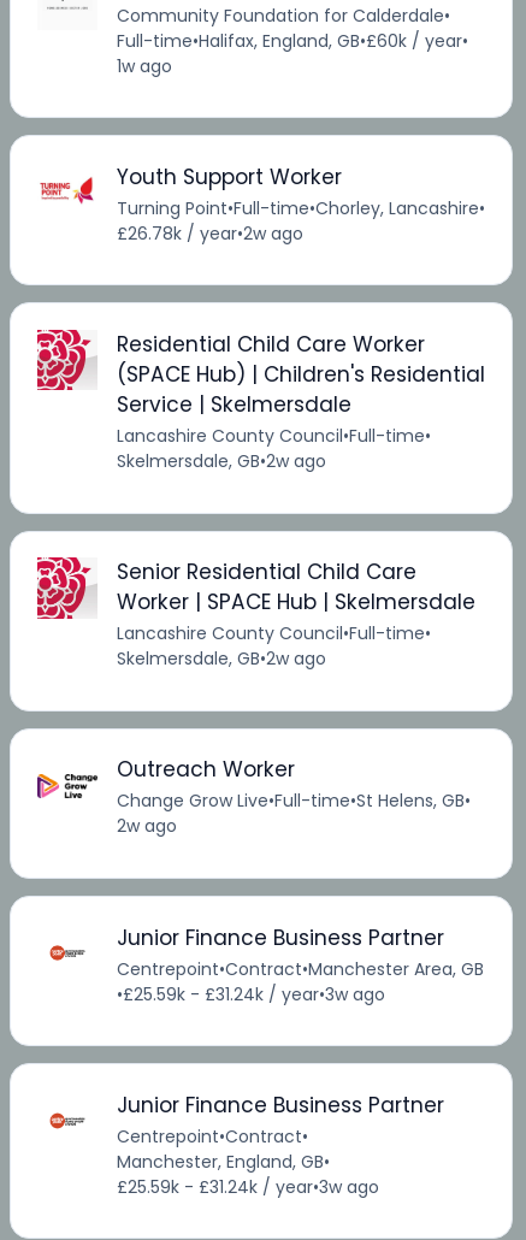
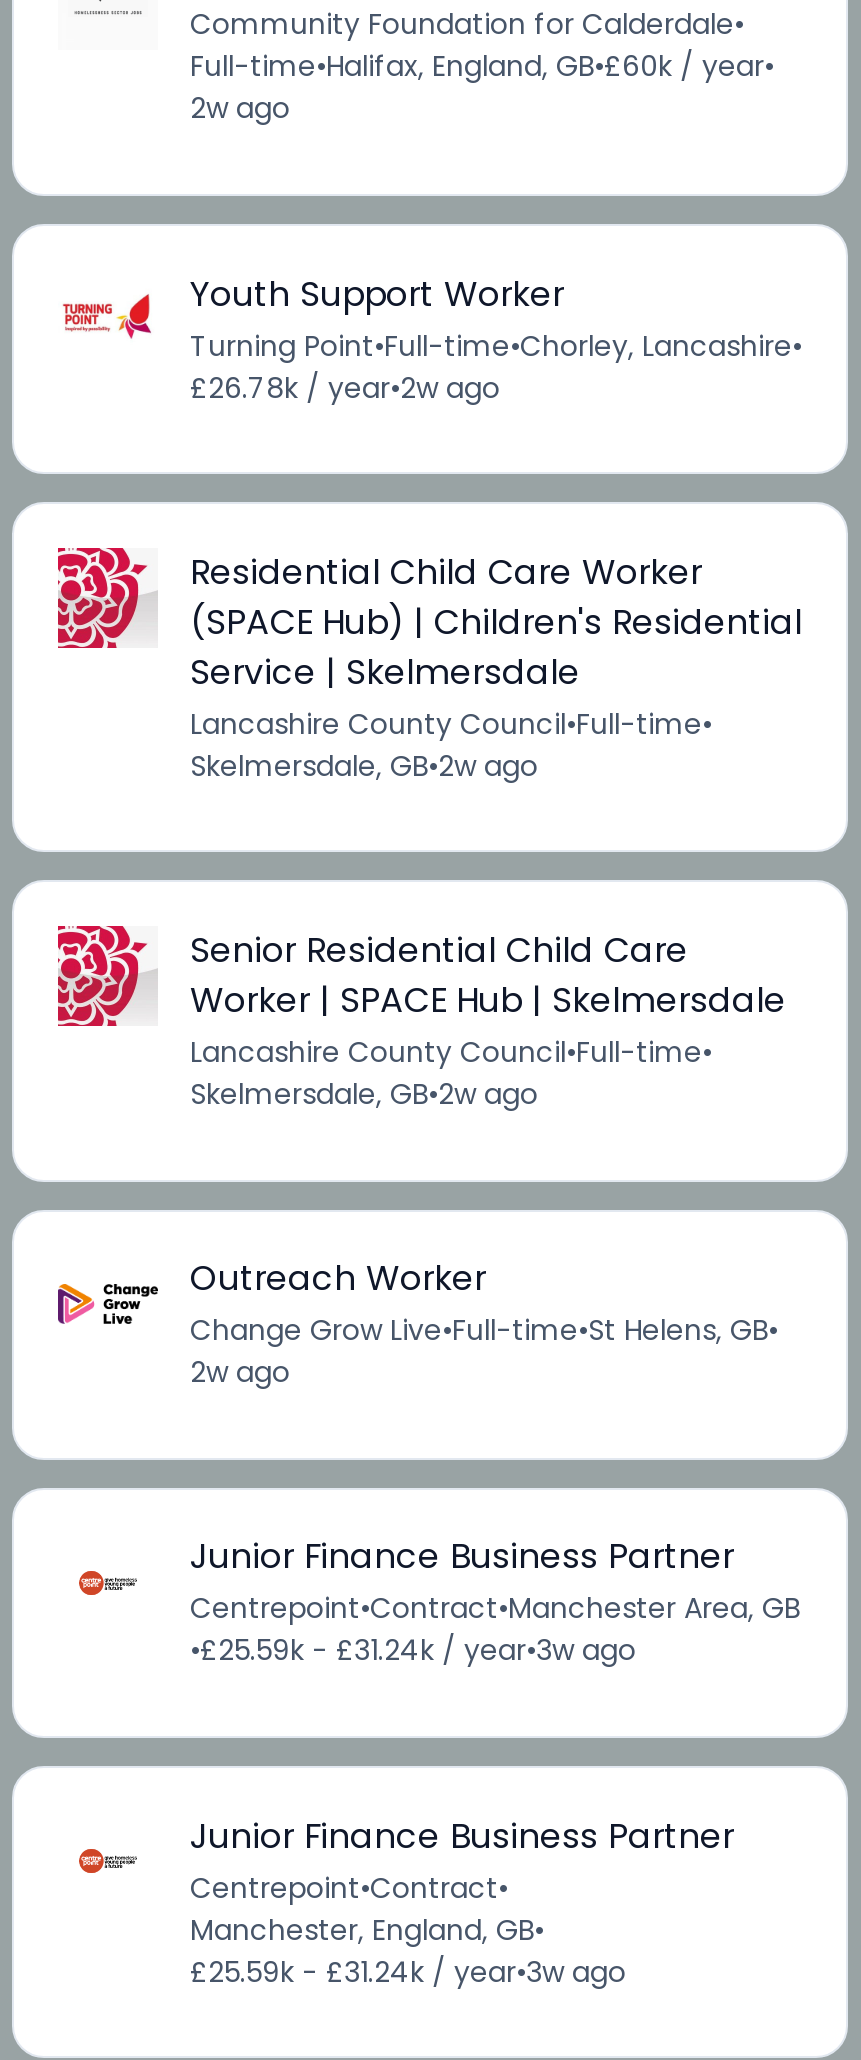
- 1w ago
+ 2w ago
